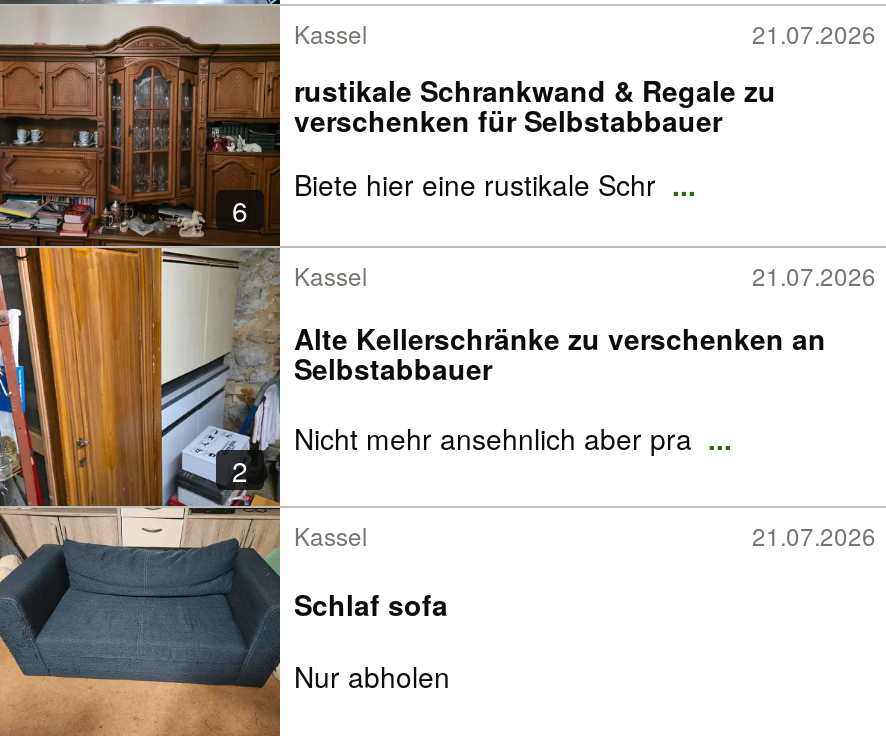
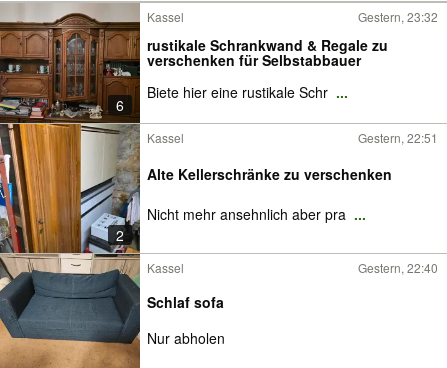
- 21.07.2026
+ Gestern, 23:32

- 21.07.2026
+ Gestern, 22:51

- Alte Kellerschränke zu verschenken an
- Selbstabbauer
+ Alte Kellerschränke zu verschenken

- 21.07.2026
+ Gestern, 22:40
